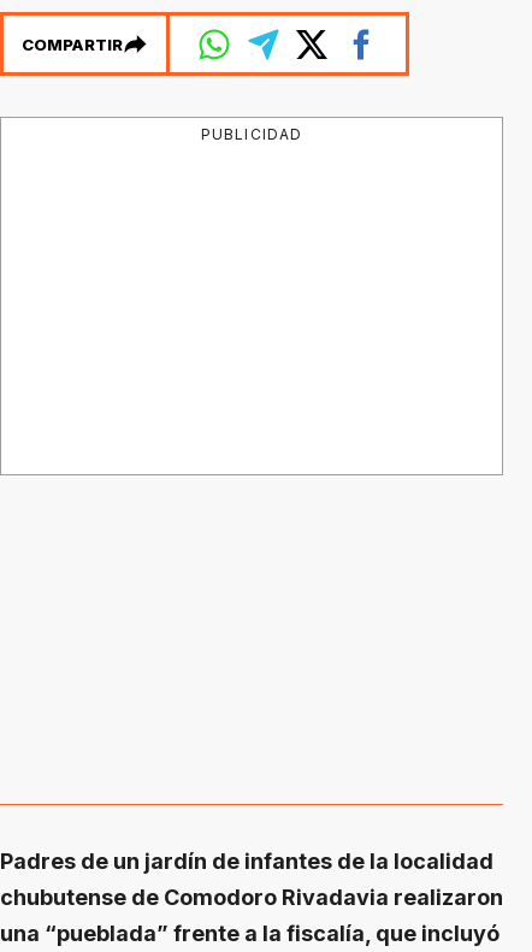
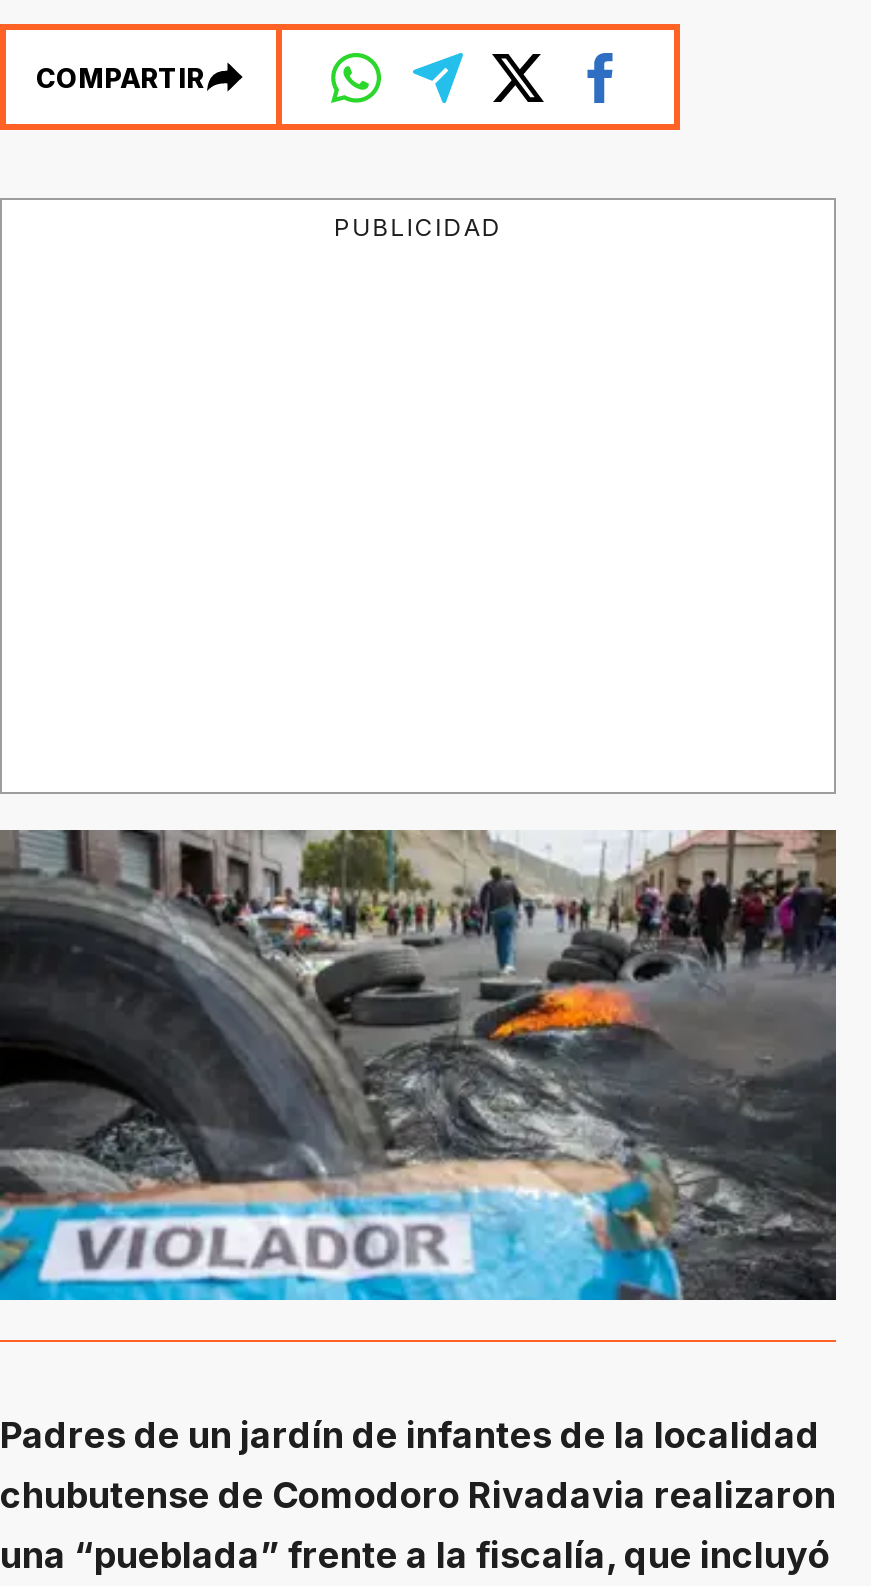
+ [image]
